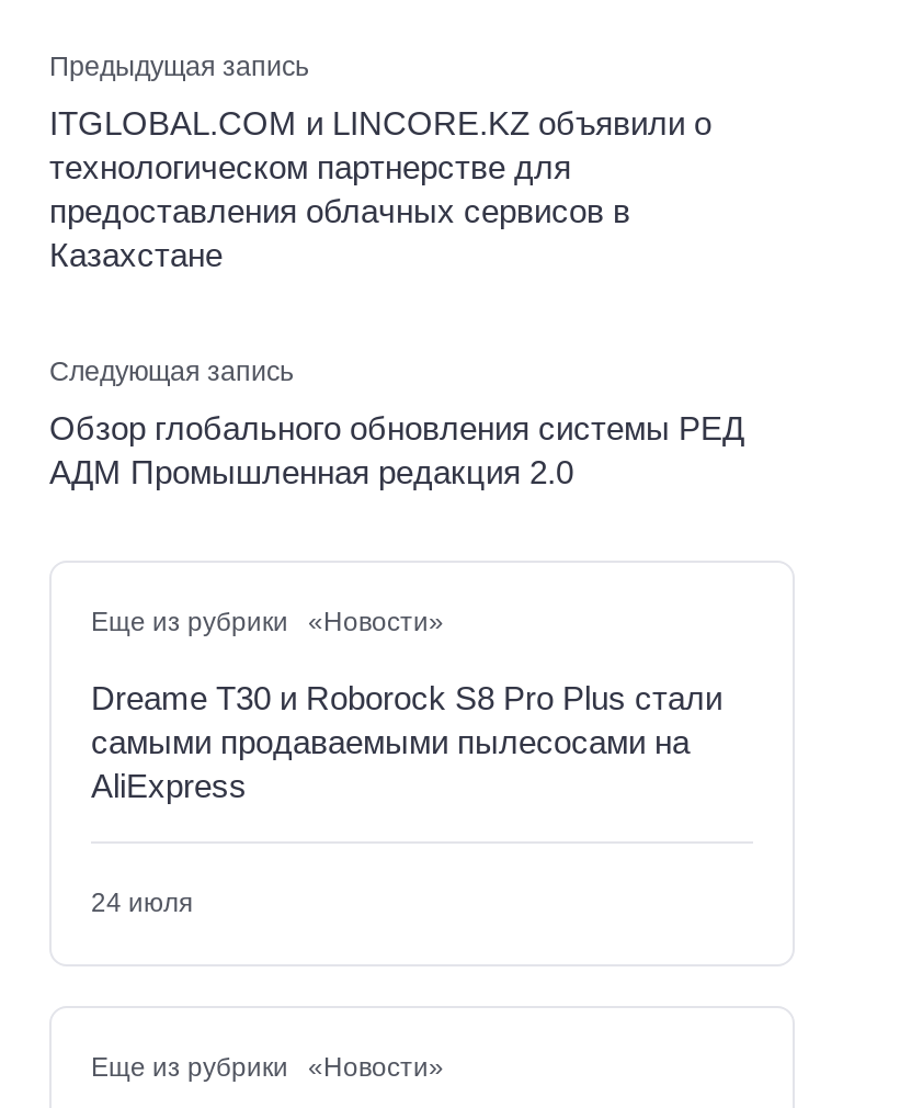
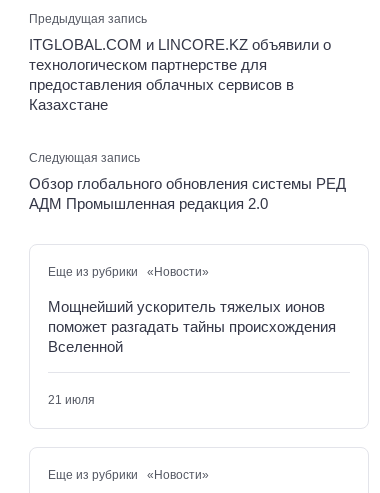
- Dreame T30 и Roborock S8 Pro Plus стали
- самыми продаваемыми пылесосами на
- AliExpress
+ Мощнейший ускоритель тяжелых ионов
+ поможет разгадать тайны происхождения
+ Вселенной

- 24 июля
+ 21 июля
